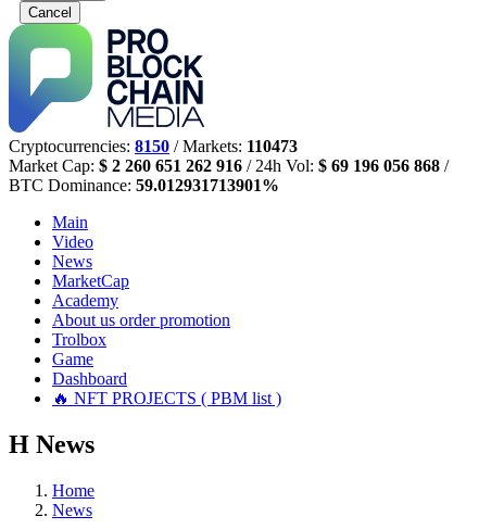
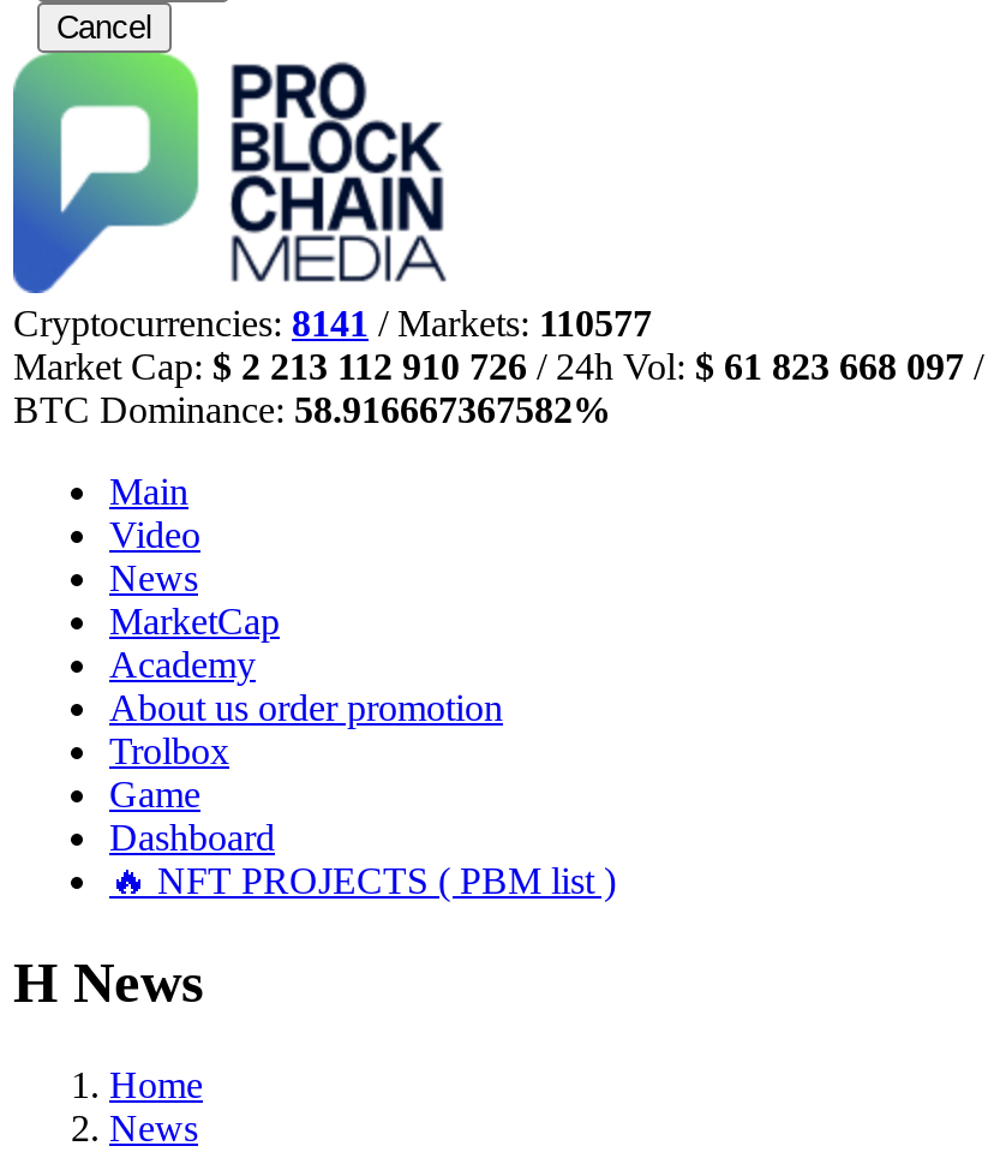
- Cryptocurrencies: 8150 / Markets: 110473
+ Cryptocurrencies: 8141 / Markets: 110577

- Market Cap: $ 2 260 651 262 916 / 24h Vol: $ 69 196 056 868 /
+ Market Cap: $ 2 213 112 910 726 / 24h Vol: $ 61 823 668 097 /

- BTC Dominance: 59.012931713901%
+ BTC Dominance: 58.916667367582%
